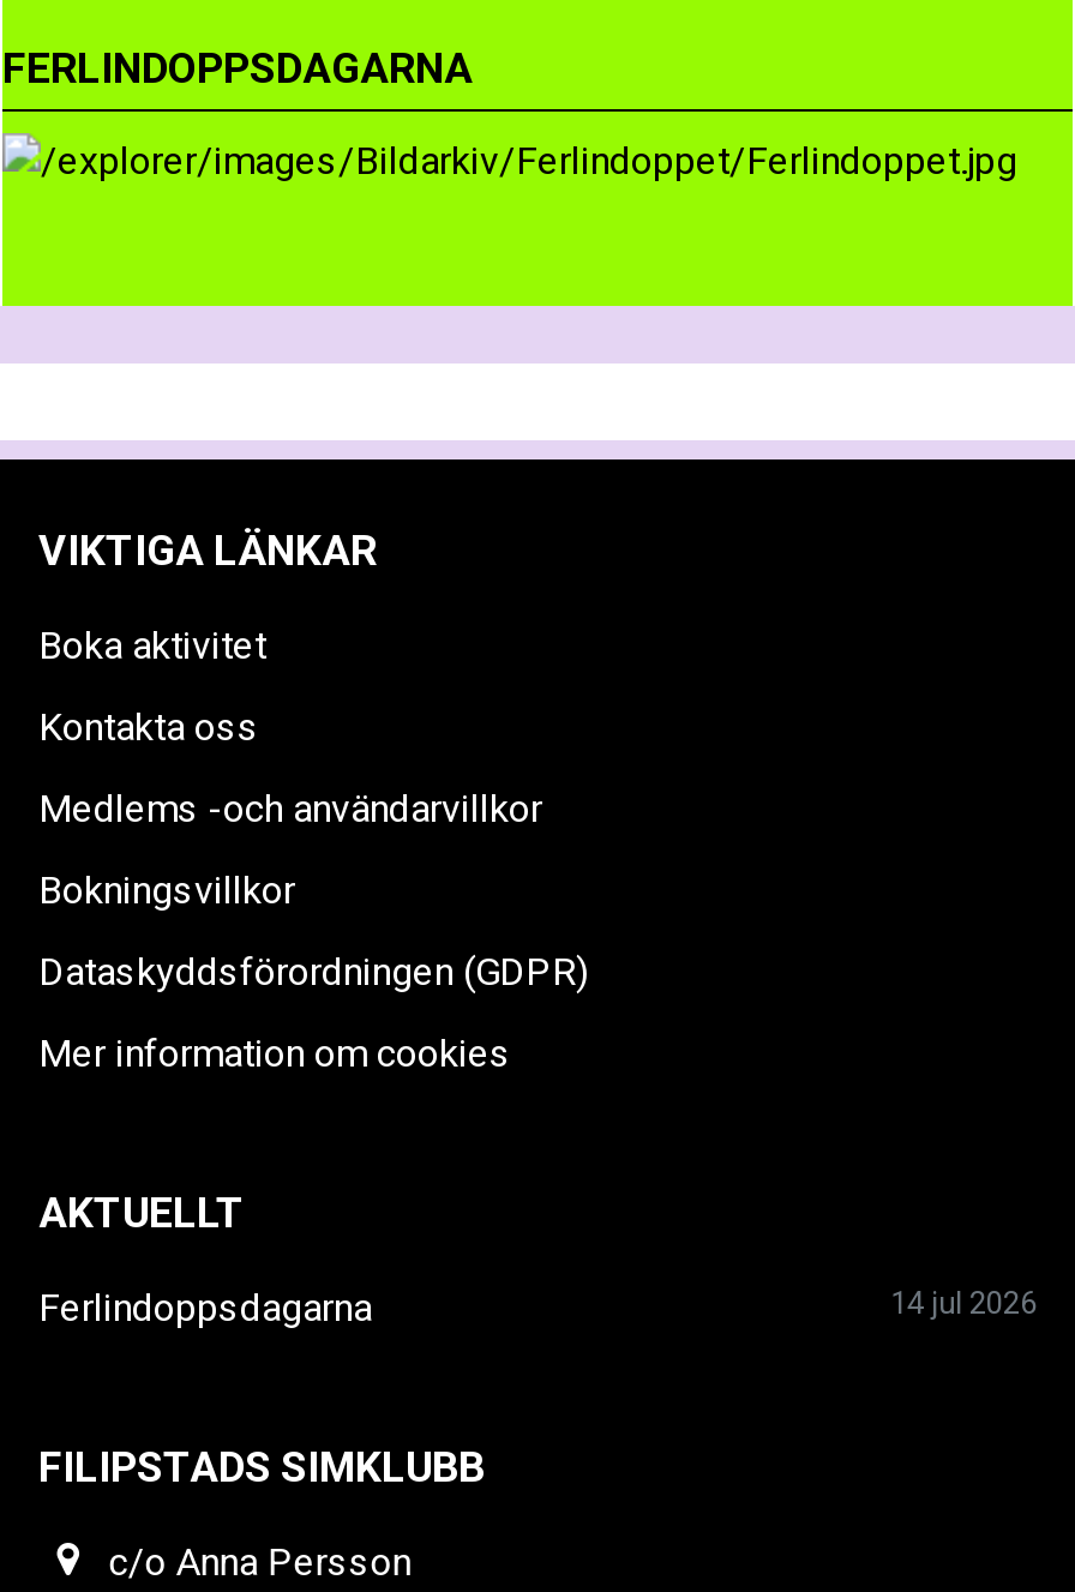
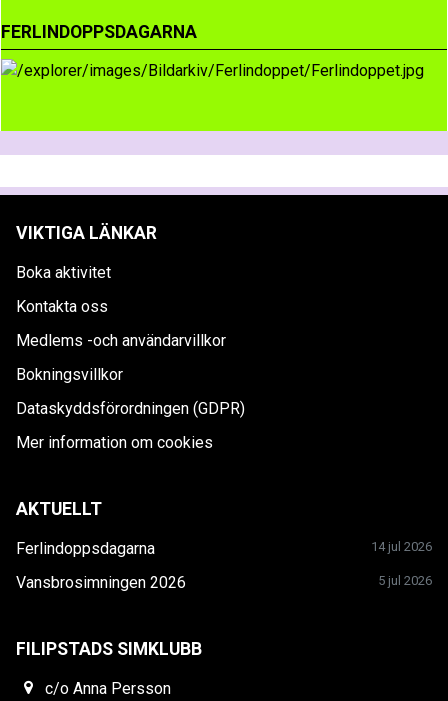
+ Vansbrosimningen 2026
+ 5 jul 2026
